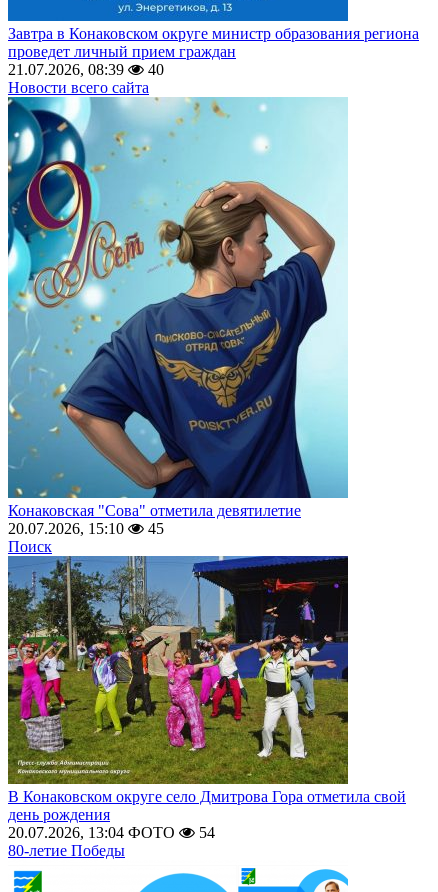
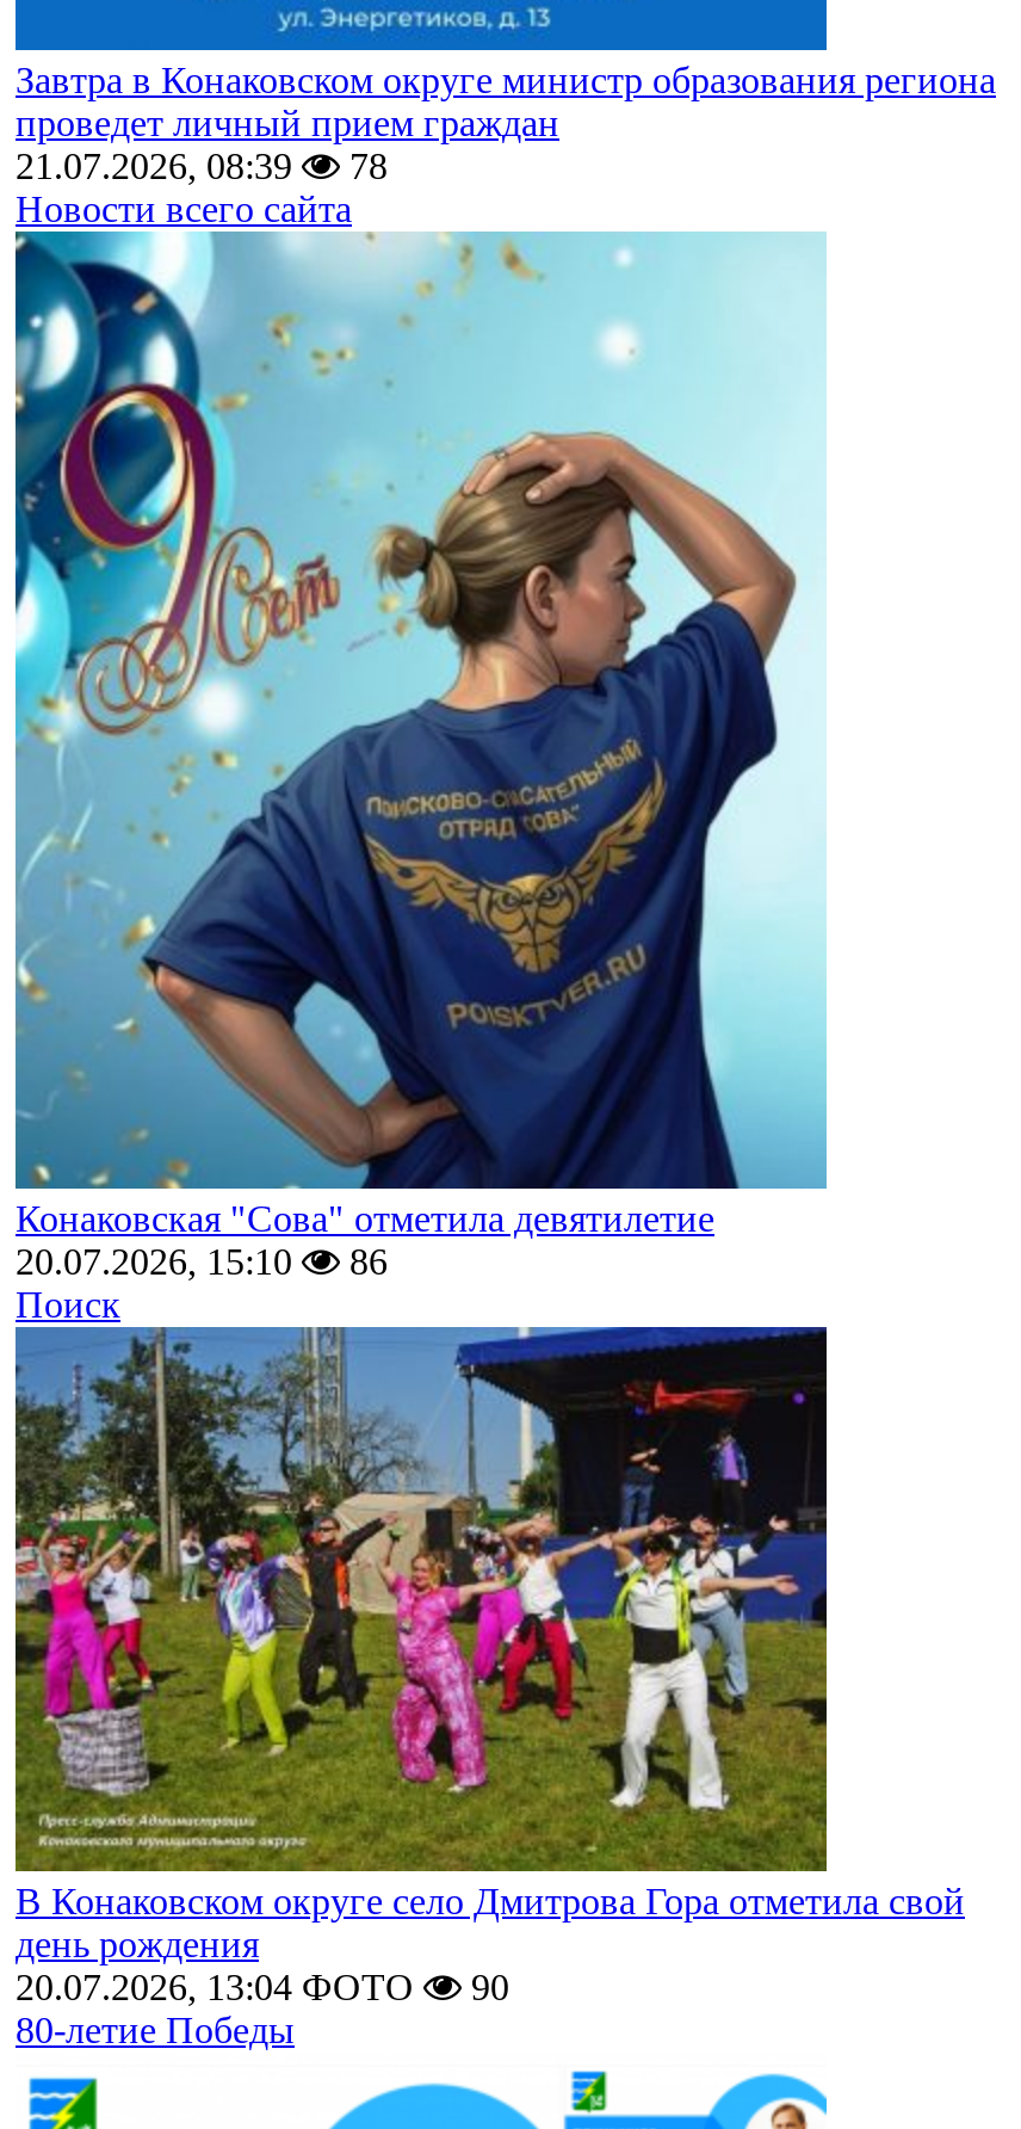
- 21.07.2026, 08:39 40
+ 21.07.2026, 08:39 78

- 20.07.2026, 15:10 45
+ 20.07.2026, 15:10 86

- 20.07.2026, 13:04 ФОТО 54
+ 20.07.2026, 13:04 ФОТО 90
